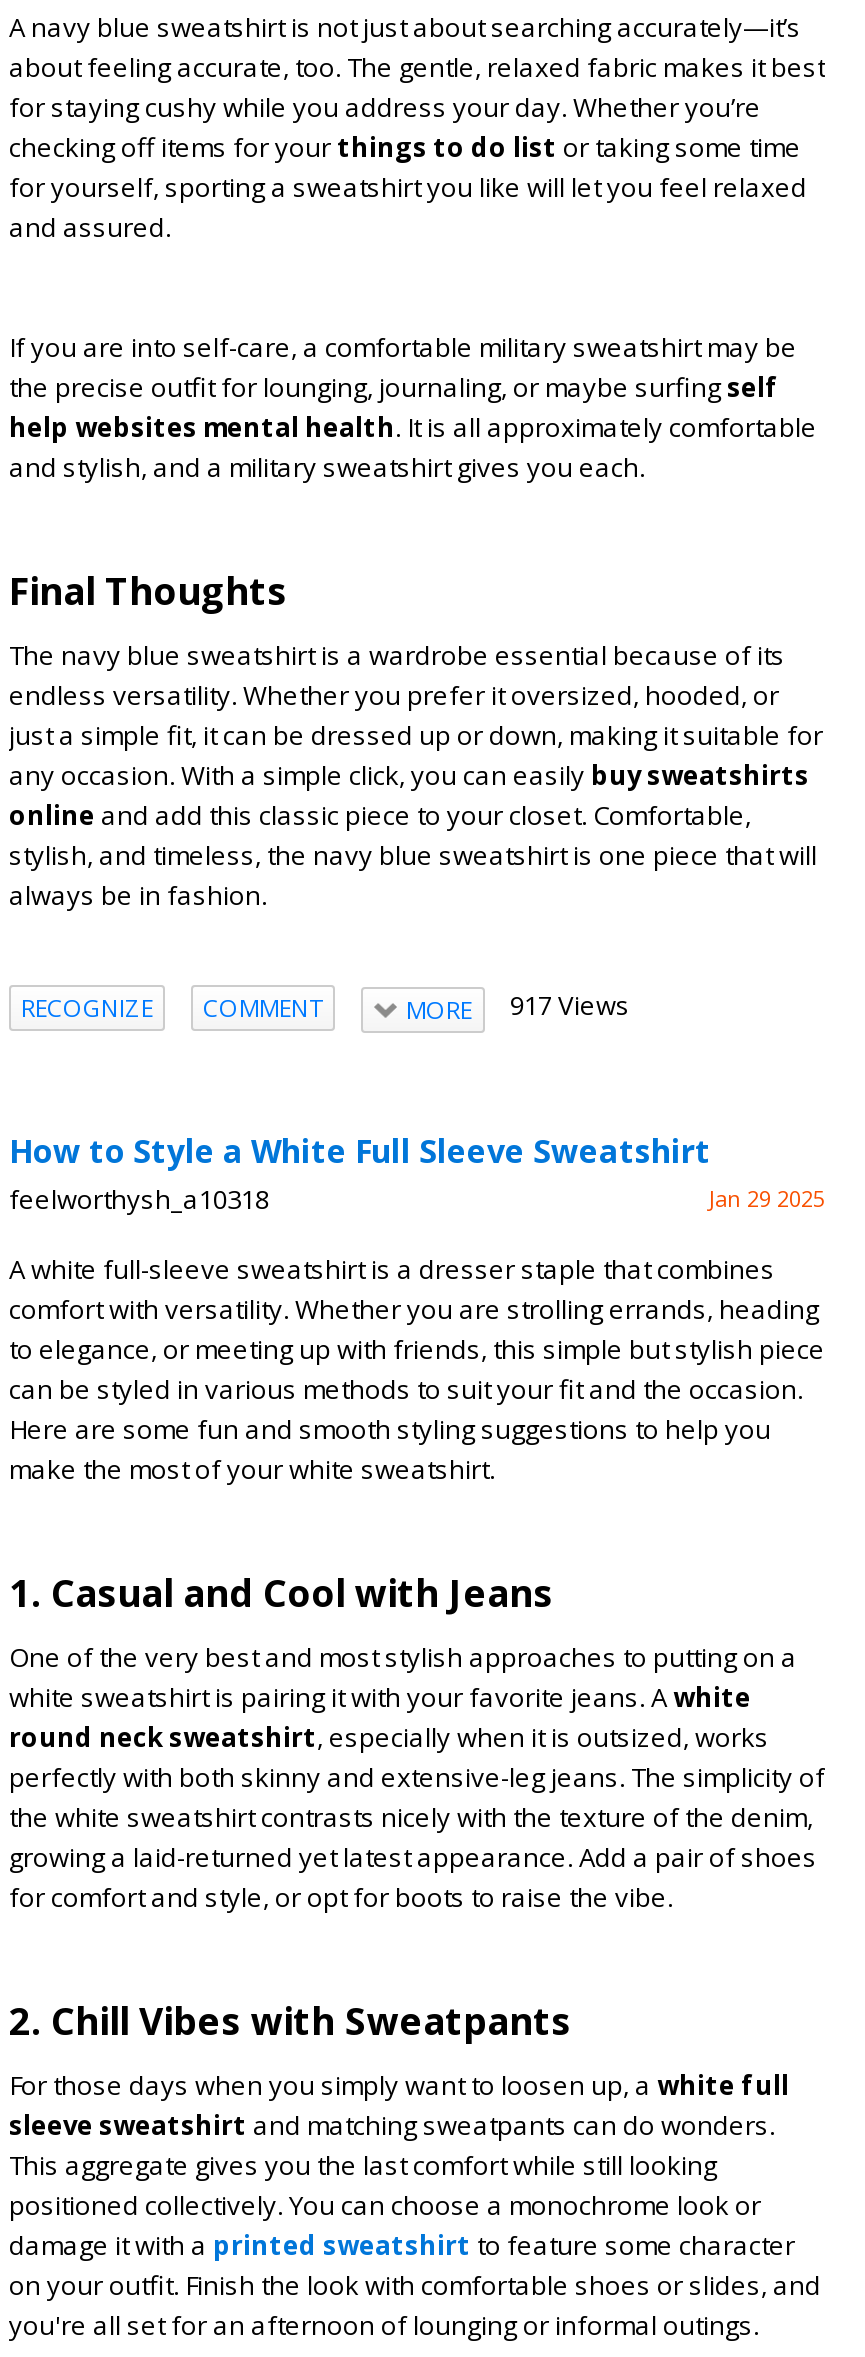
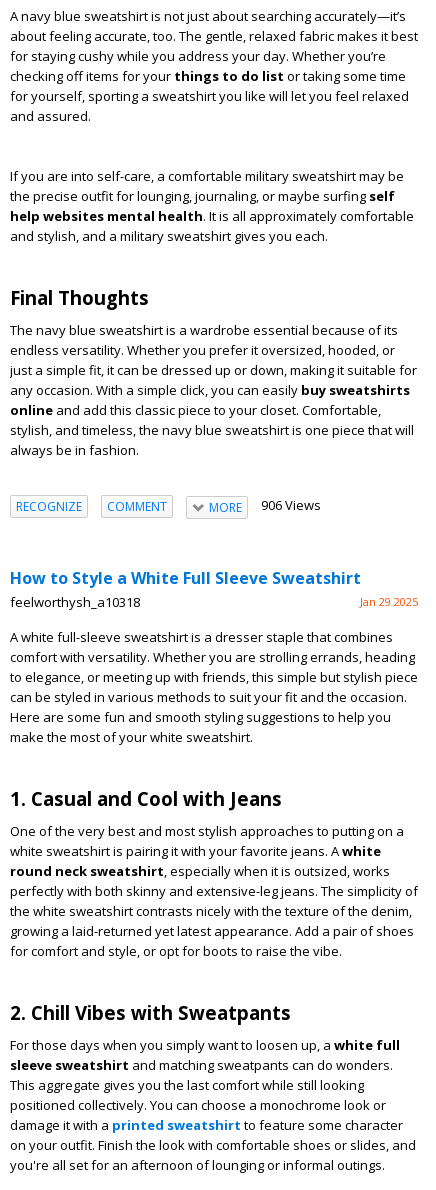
- MORE 917 Views
+ MORE 906 Views
